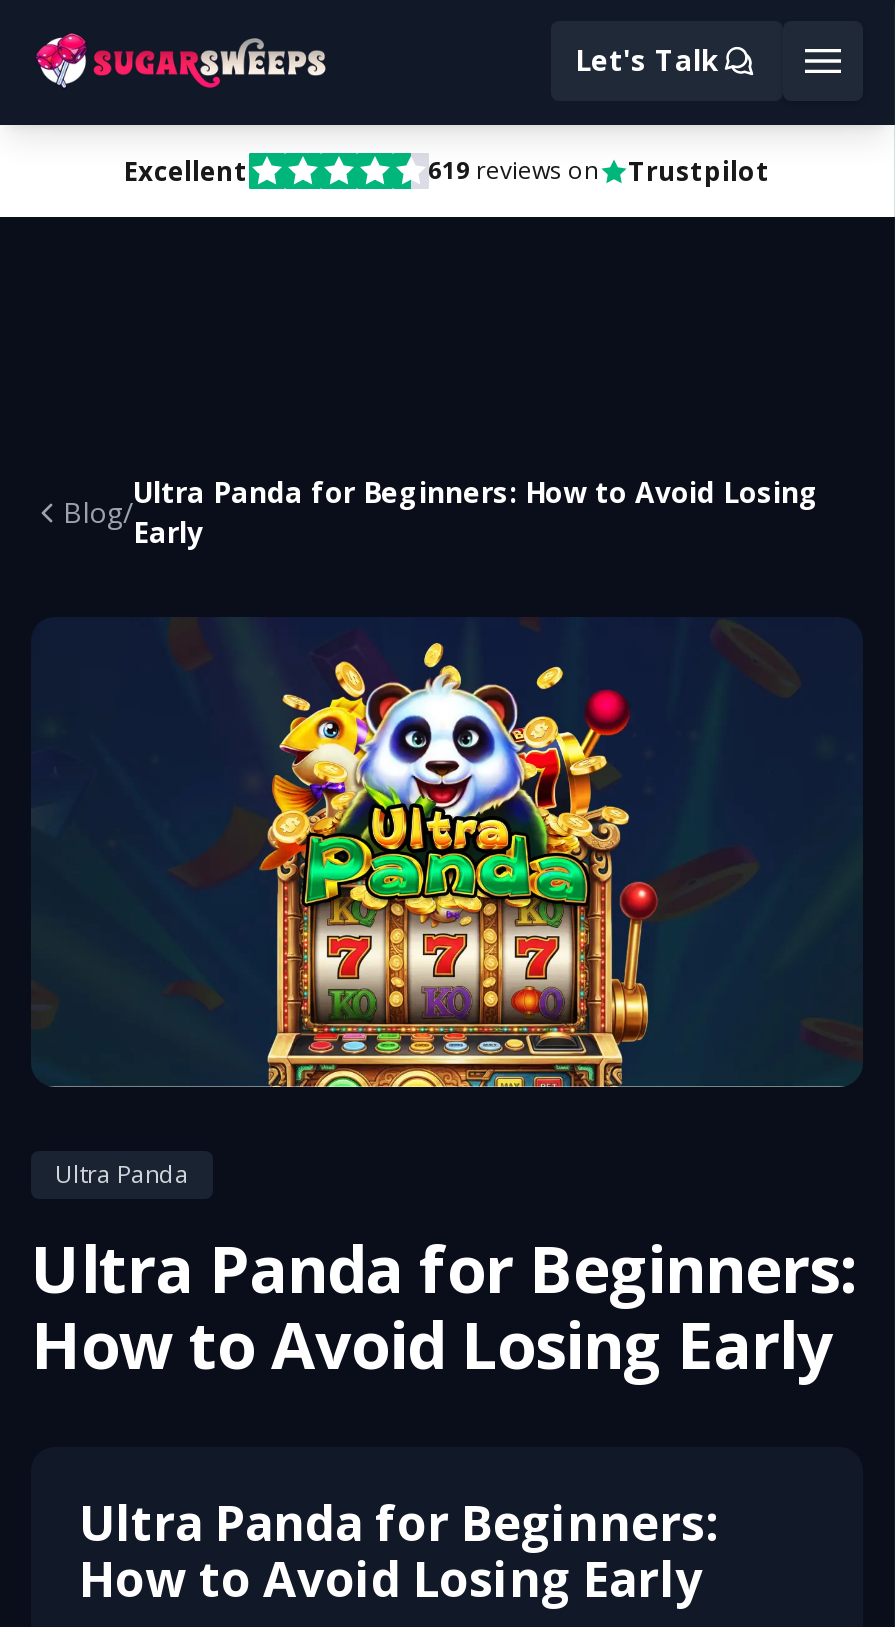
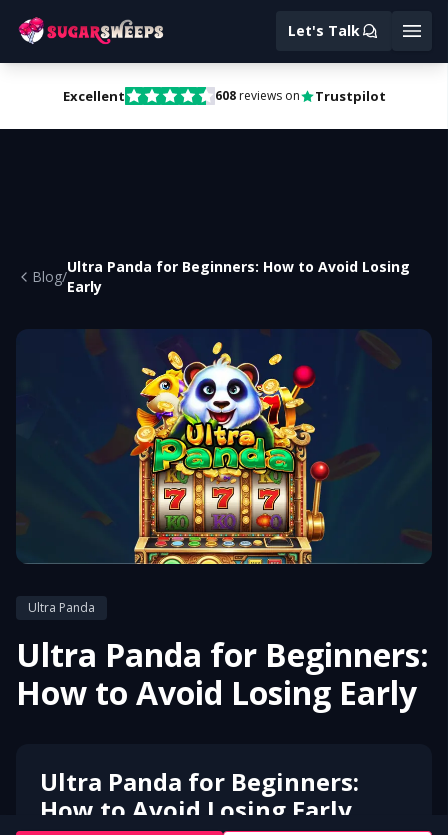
- 619 reviews on Trustpilot
+ 608 reviews on Trustpilot
